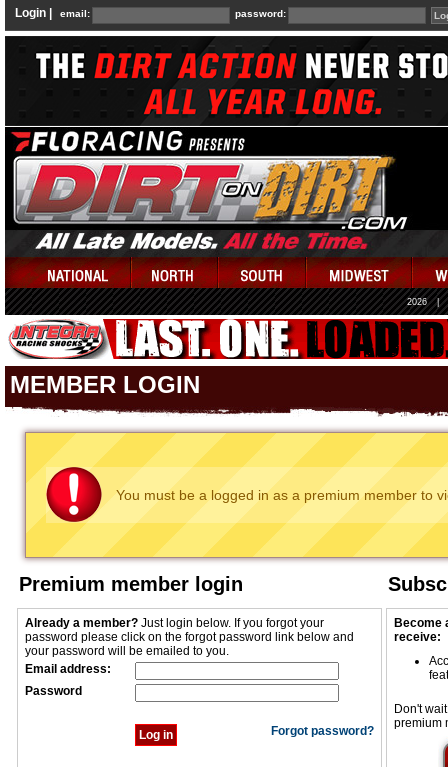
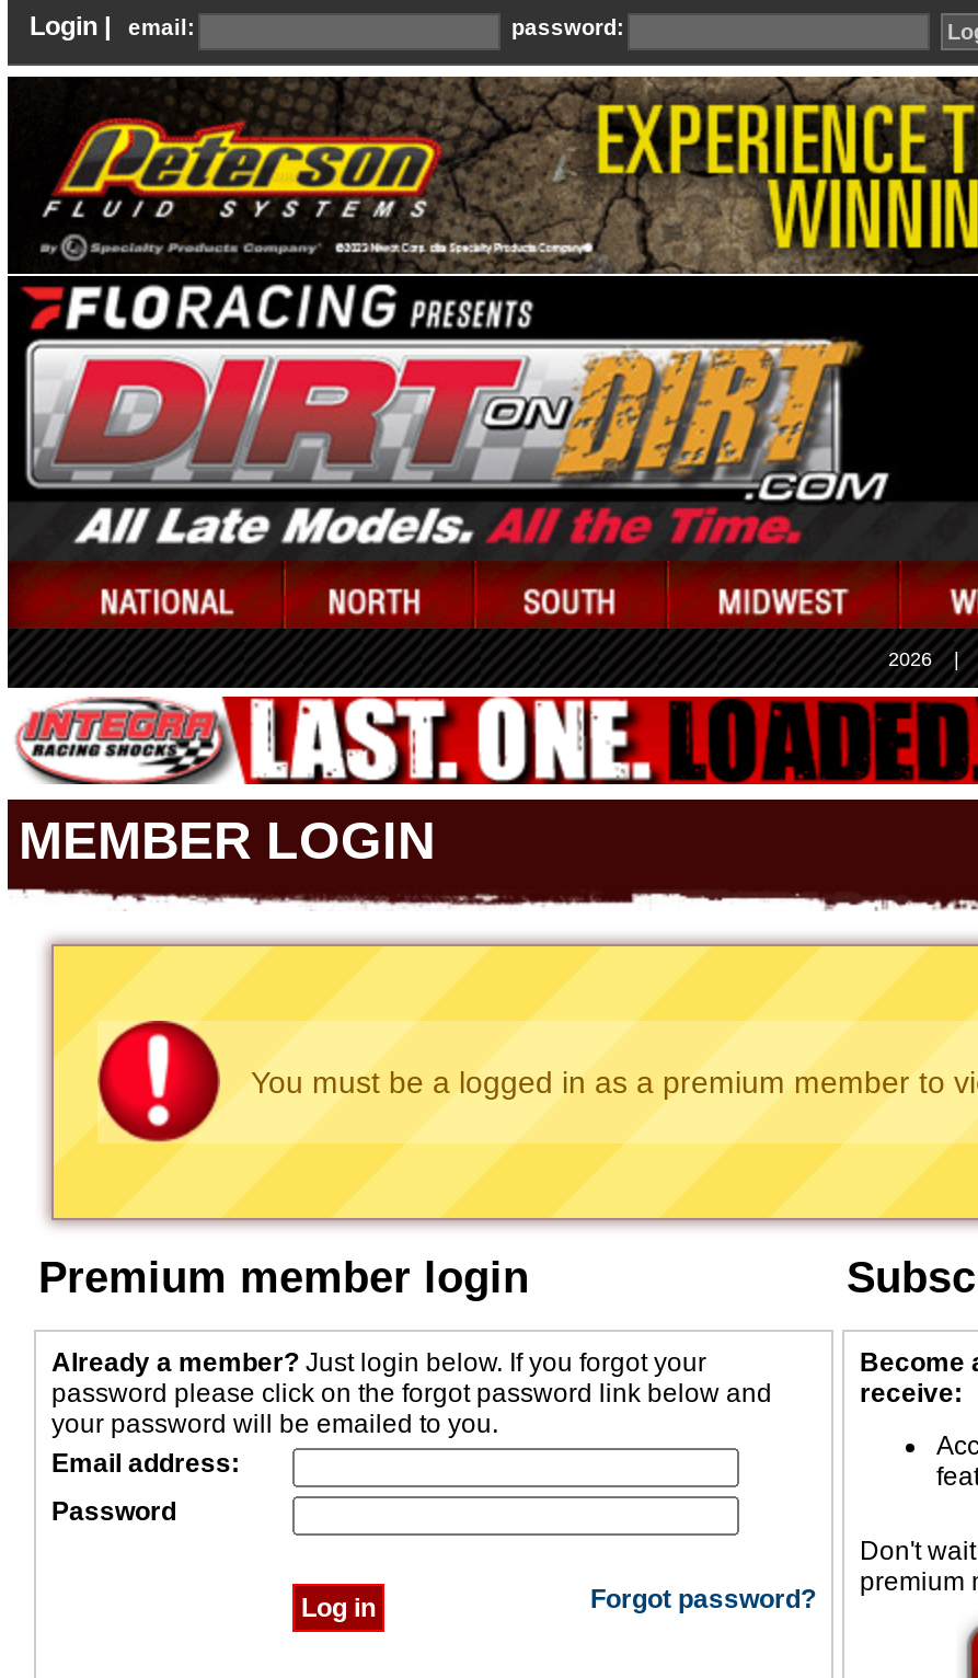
- [image]
+ [image]
